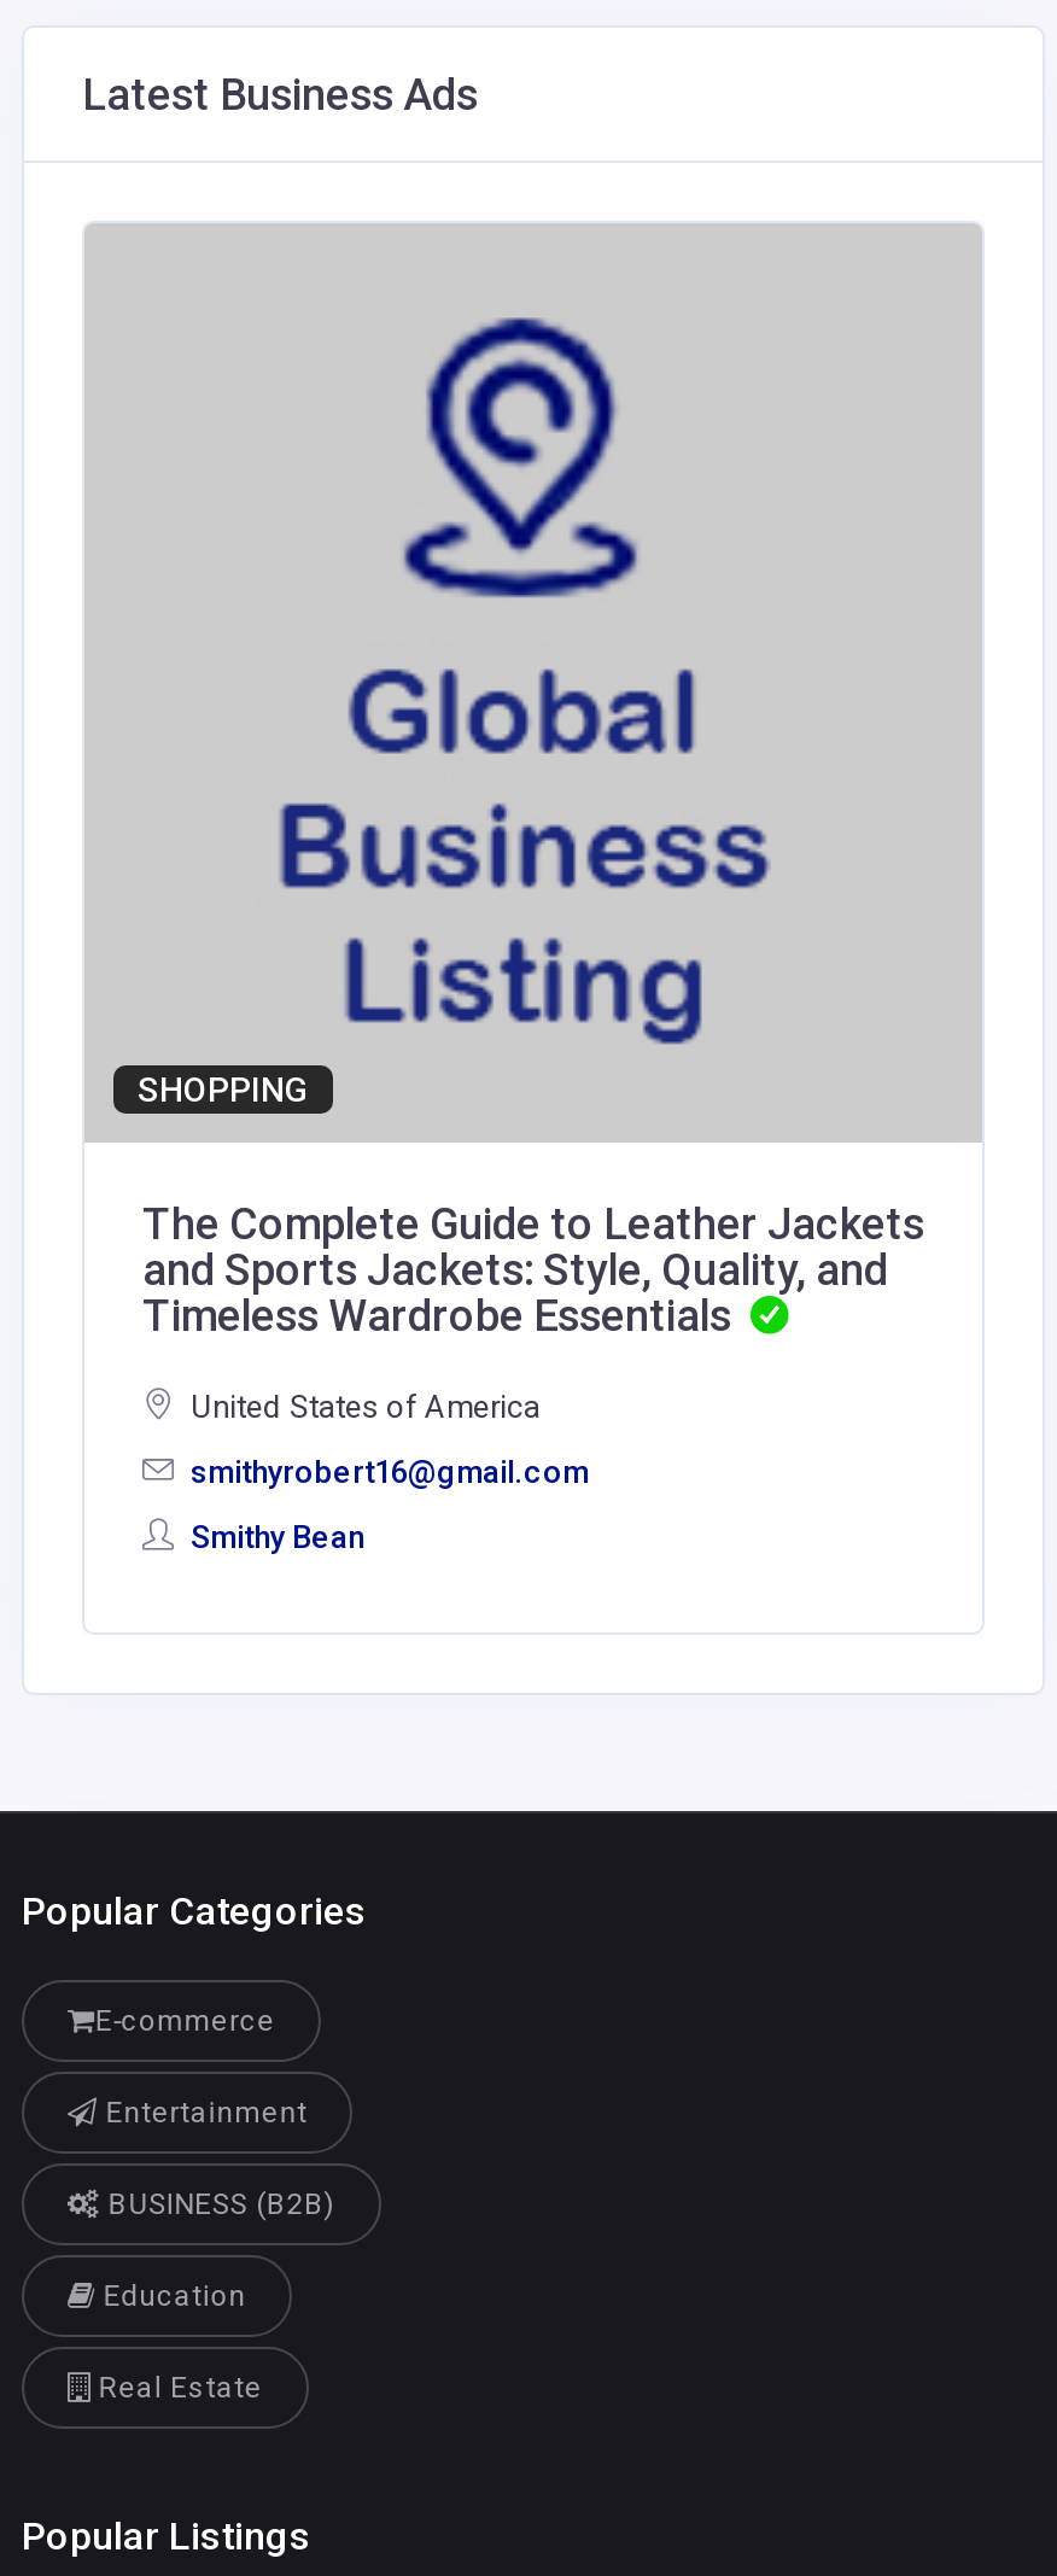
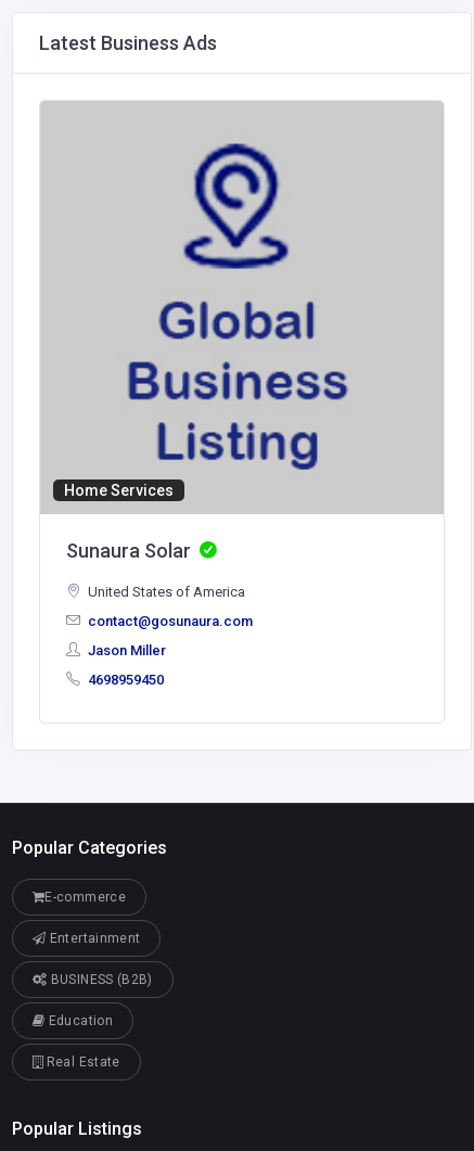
- SHOPPING
+ Home Services

- The Complete Guide to Leather Jackets
- and Sports Jackets: Style, Quality, and
- Timeless Wardrobe Essentials
+ Sunaura Solar

moved up: United States of America

- smithyrobert16@gmail.com
- Smithy Bean
+ contact@gosunaura.com
+ Jason Miller
+ 4698959450
